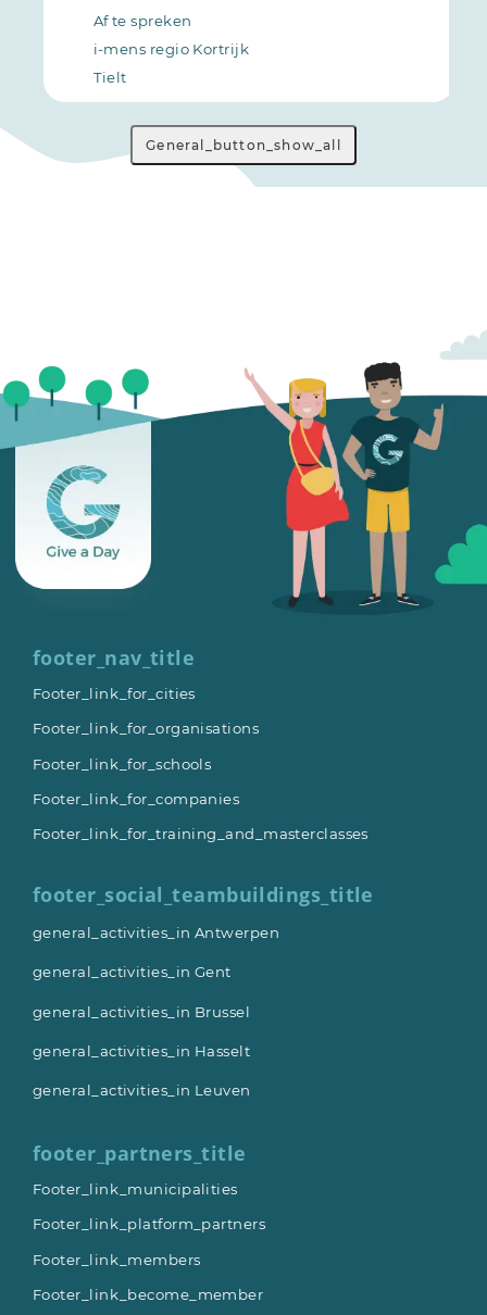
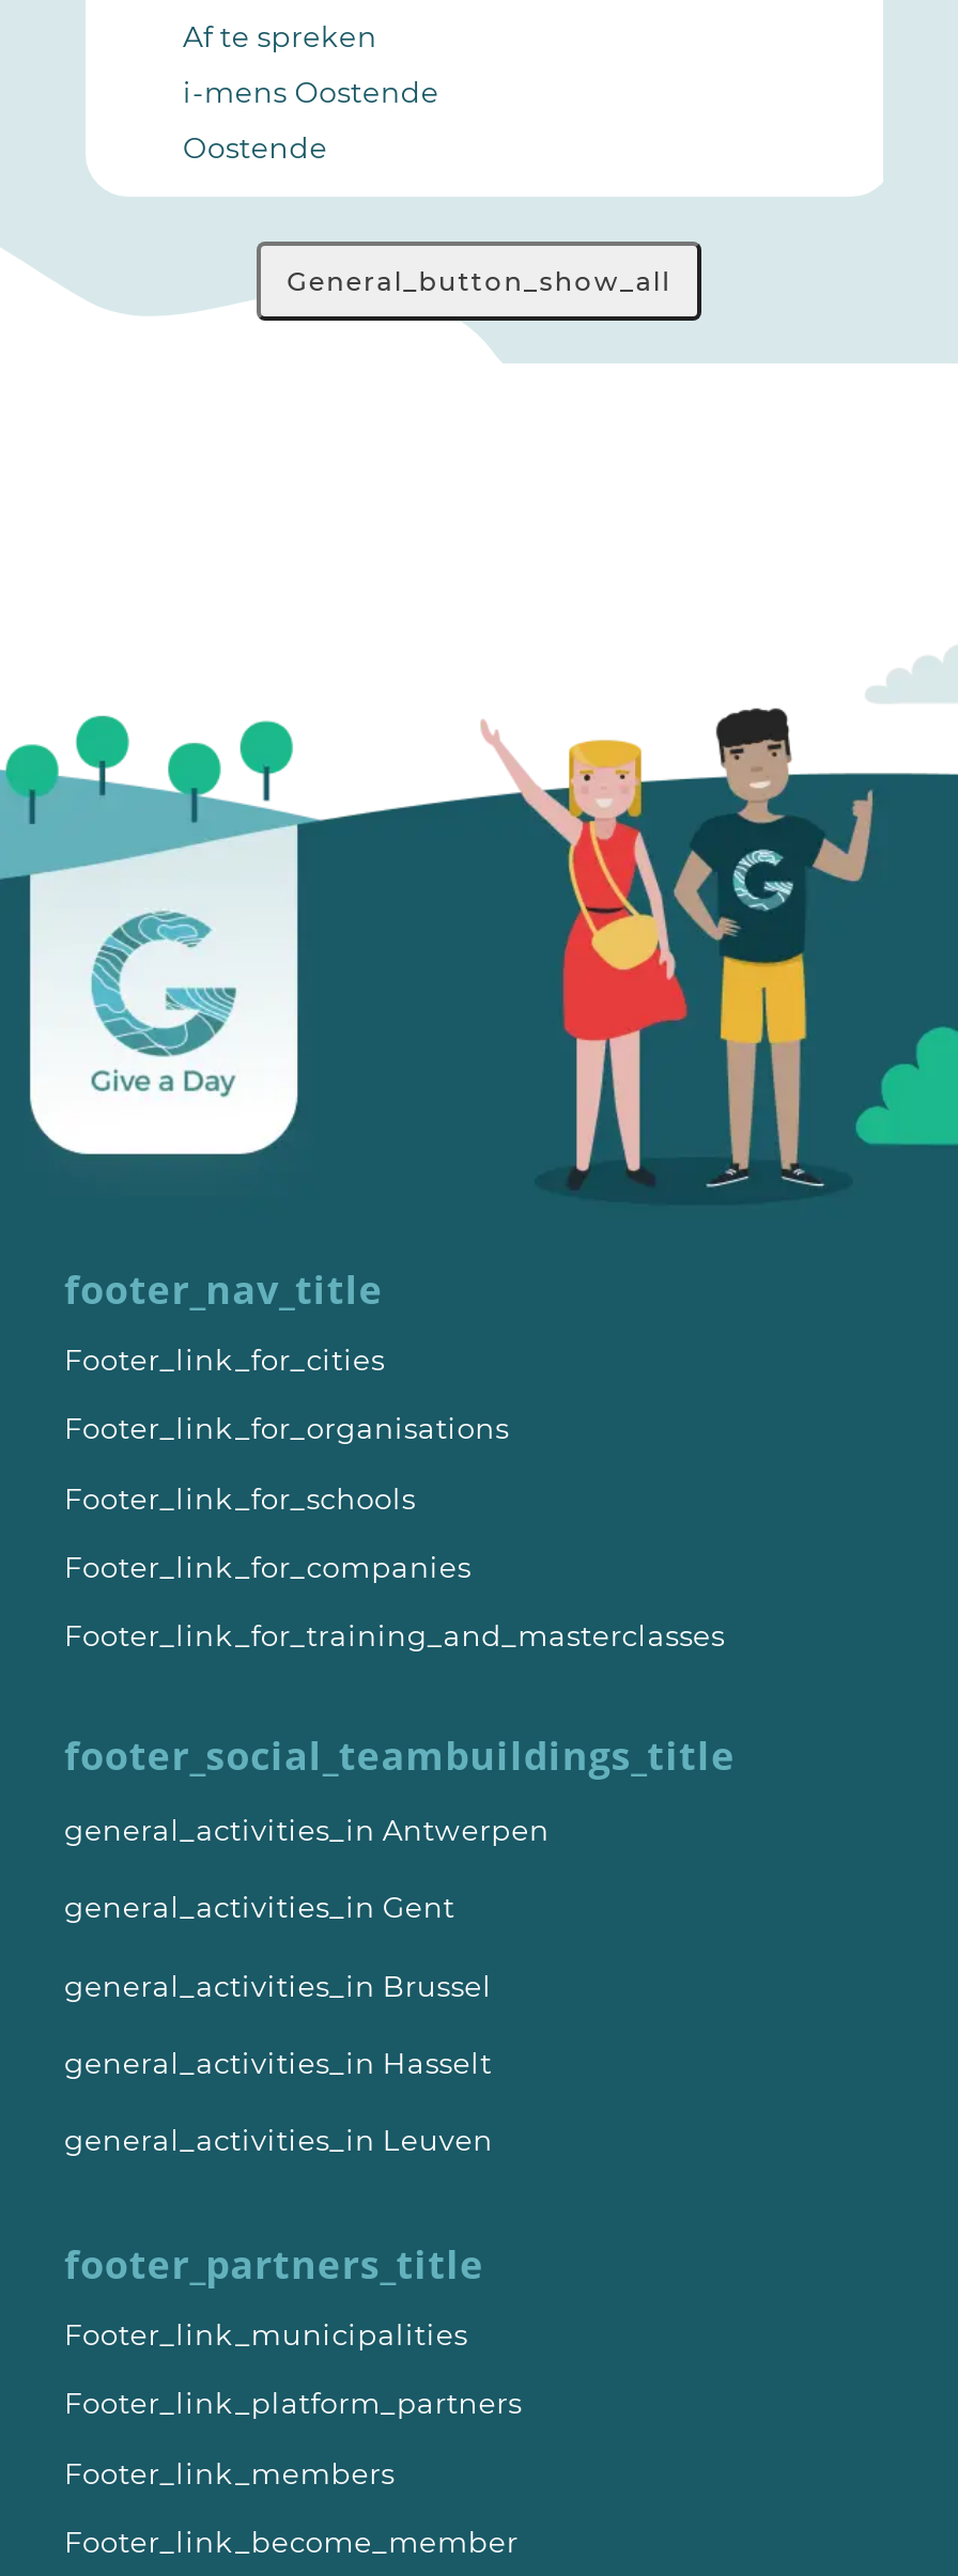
- i-mens regio Kortrijk
- Tielt
+ i-mens Oostende
+ Oostende
